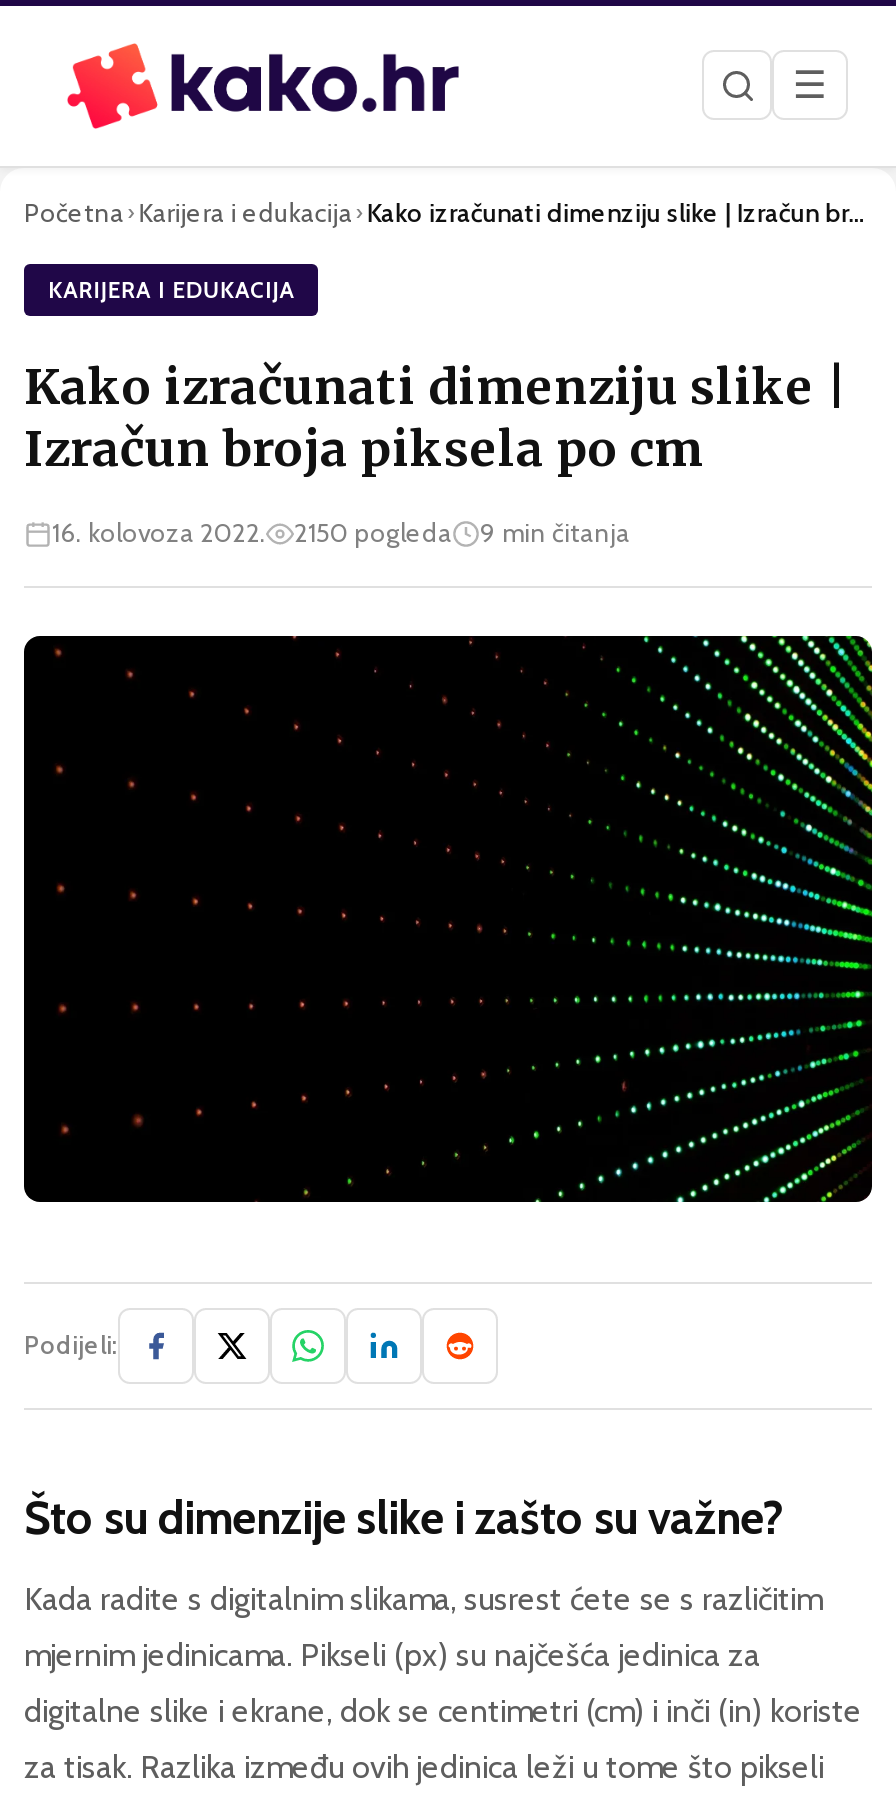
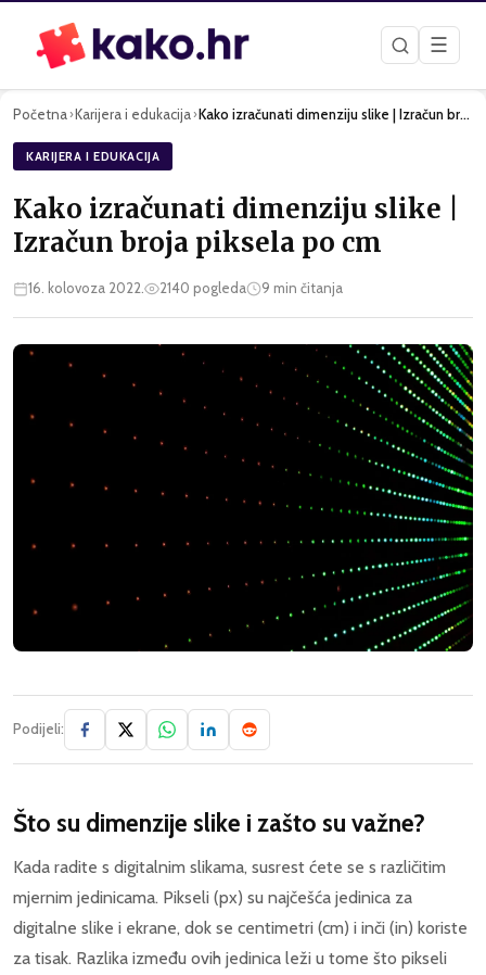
- 16. kolovoza 2022. 2150 pogleda 9 min čitanja
+ 16. kolovoza 2022. 2140 pogleda 9 min čitanja
